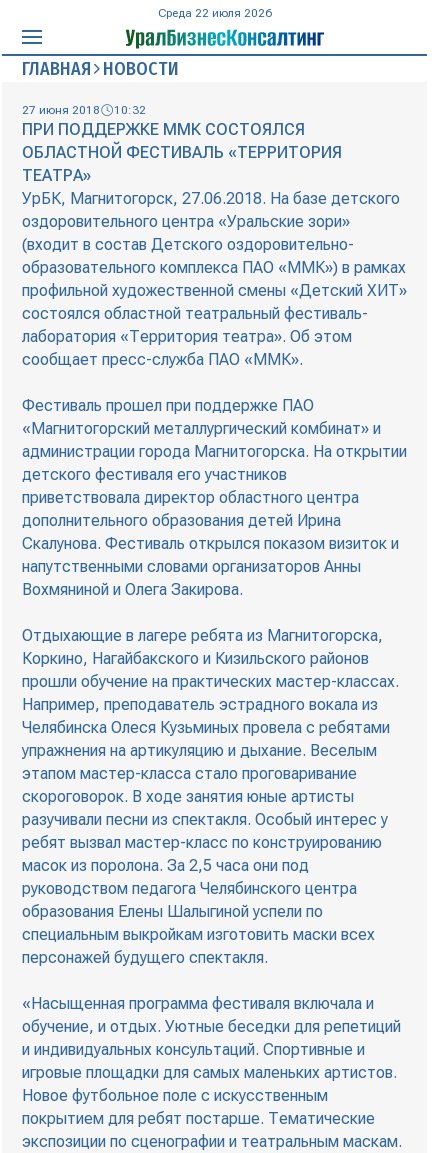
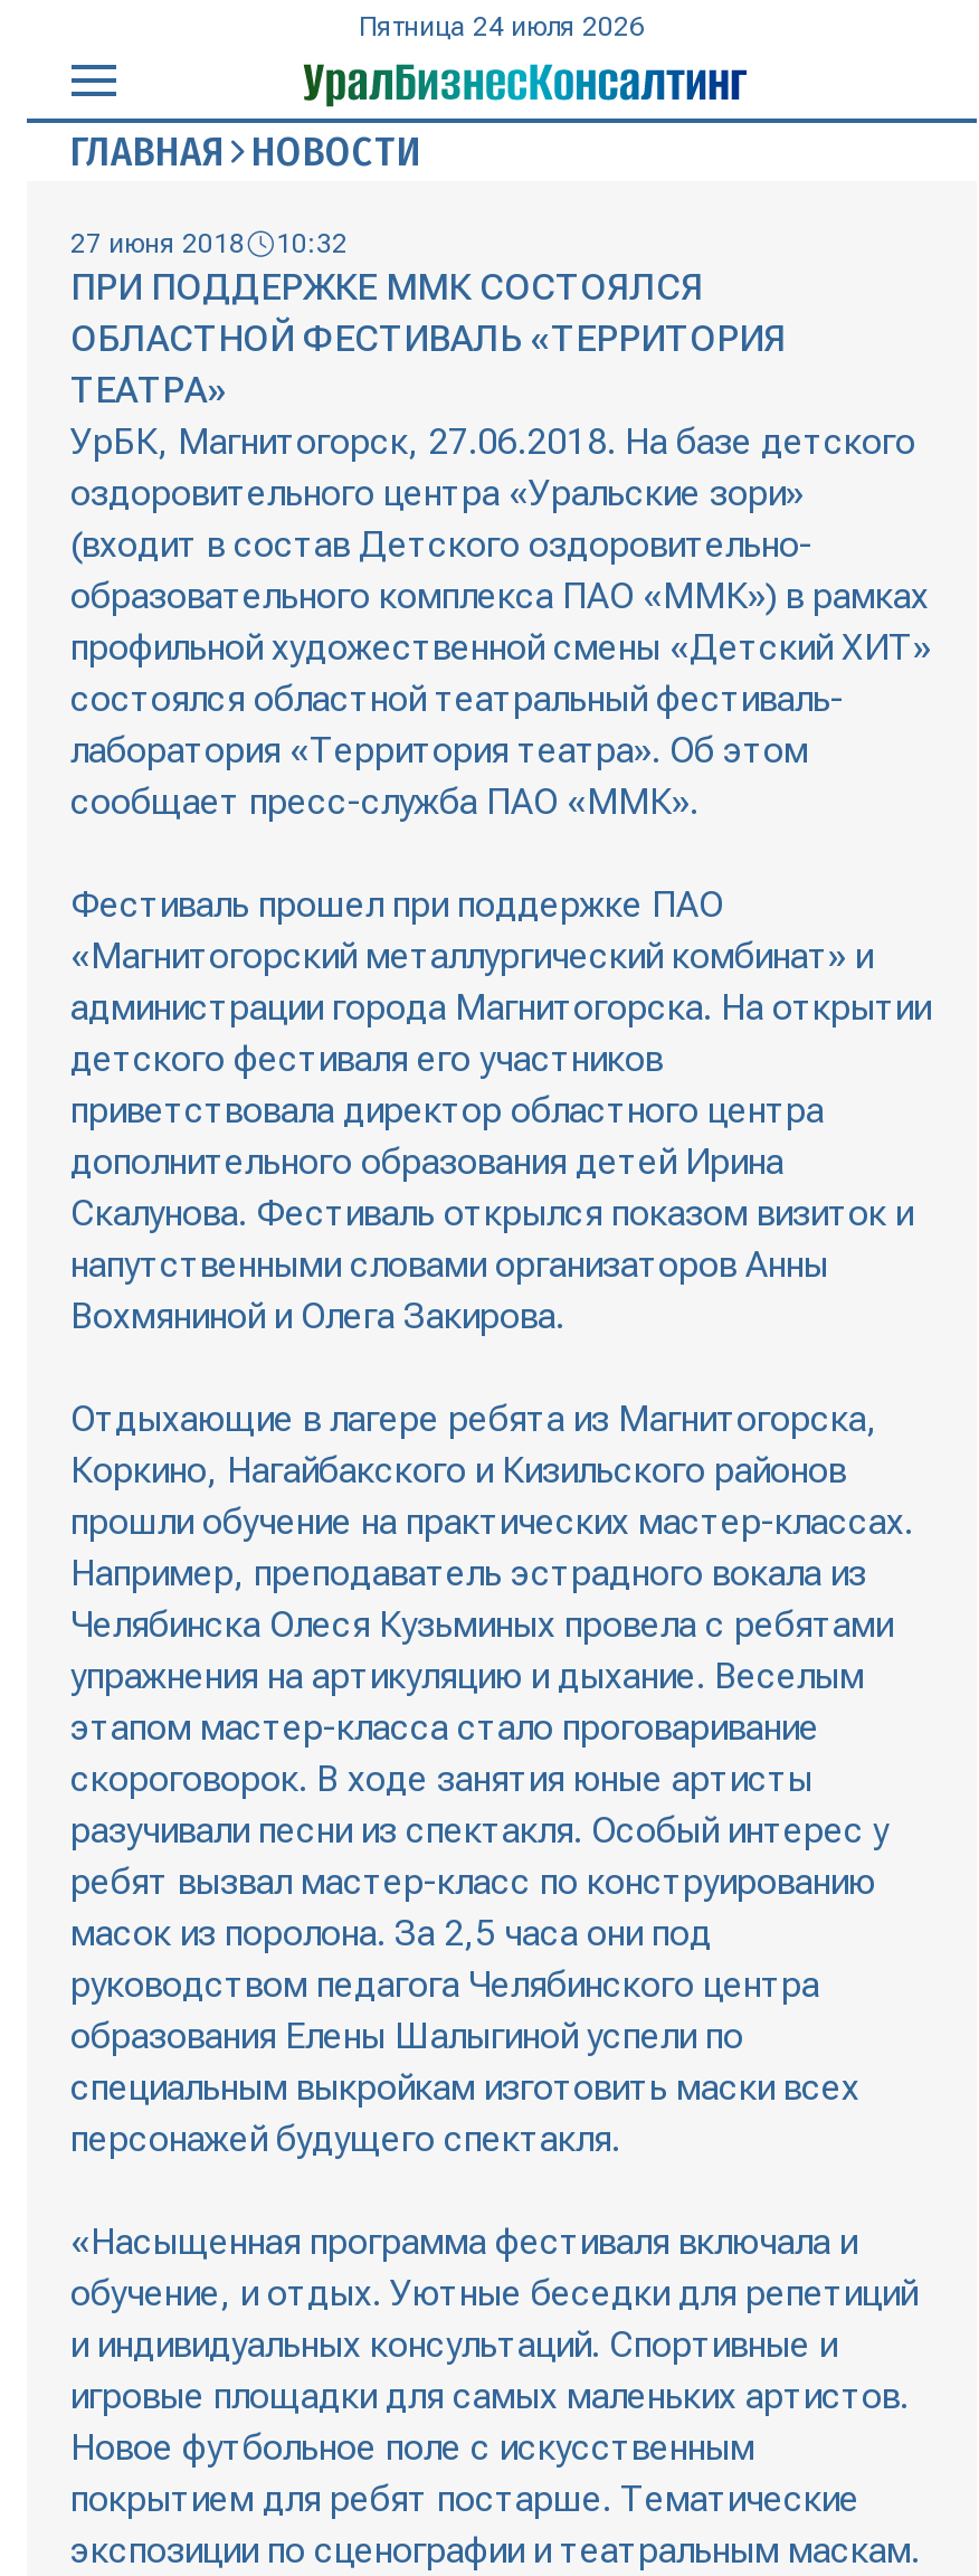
- Среда 22 июля 2026
+ Пятница 24 июля 2026
